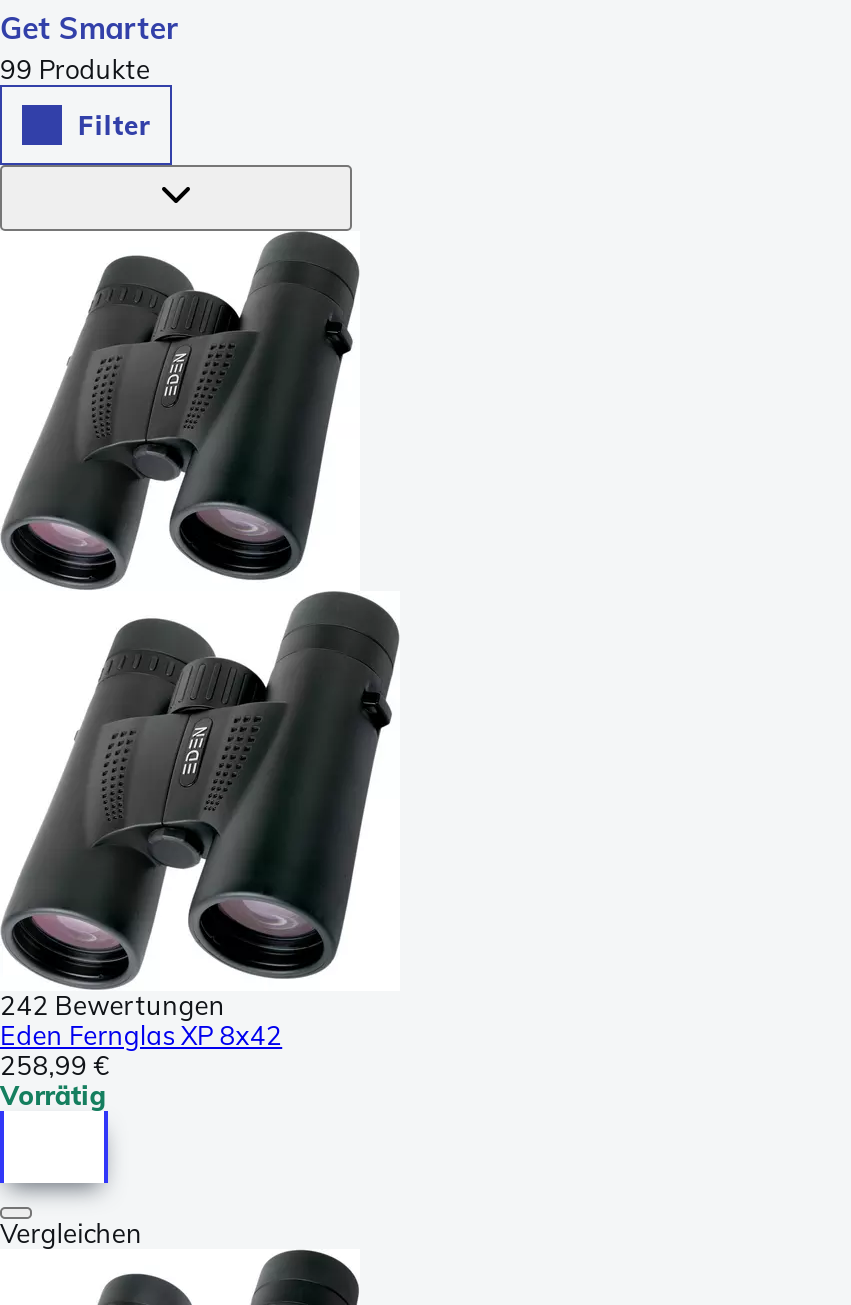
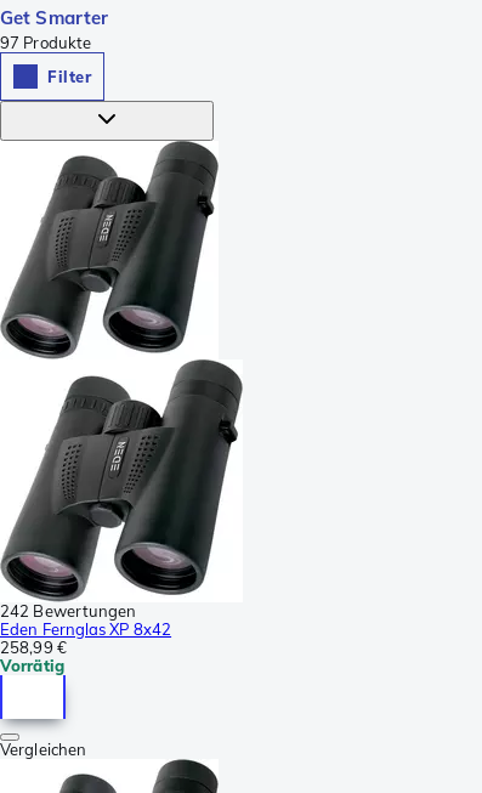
- 99 Produkte
+ 97 Produkte
